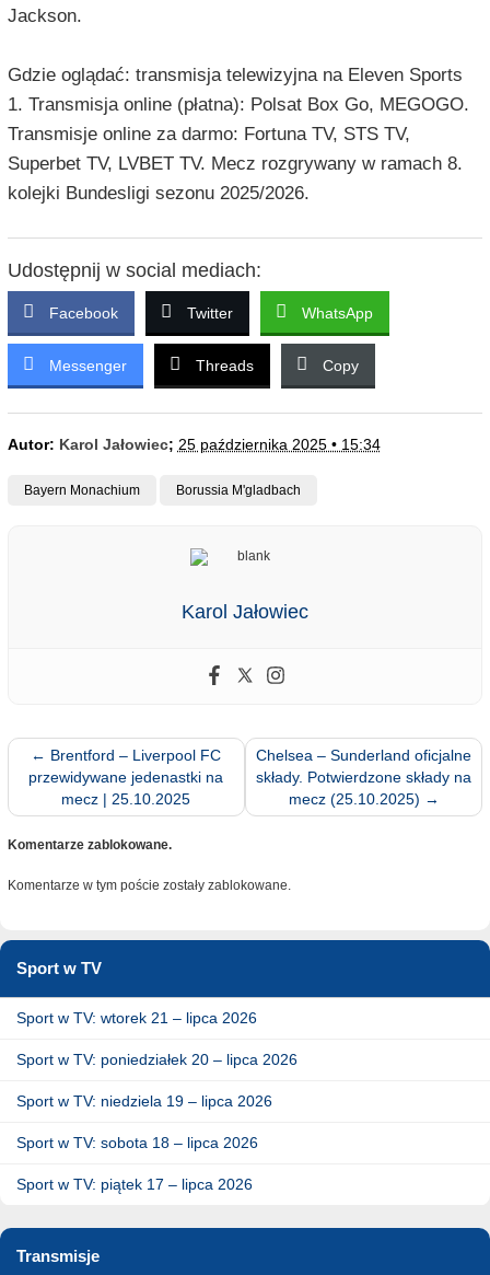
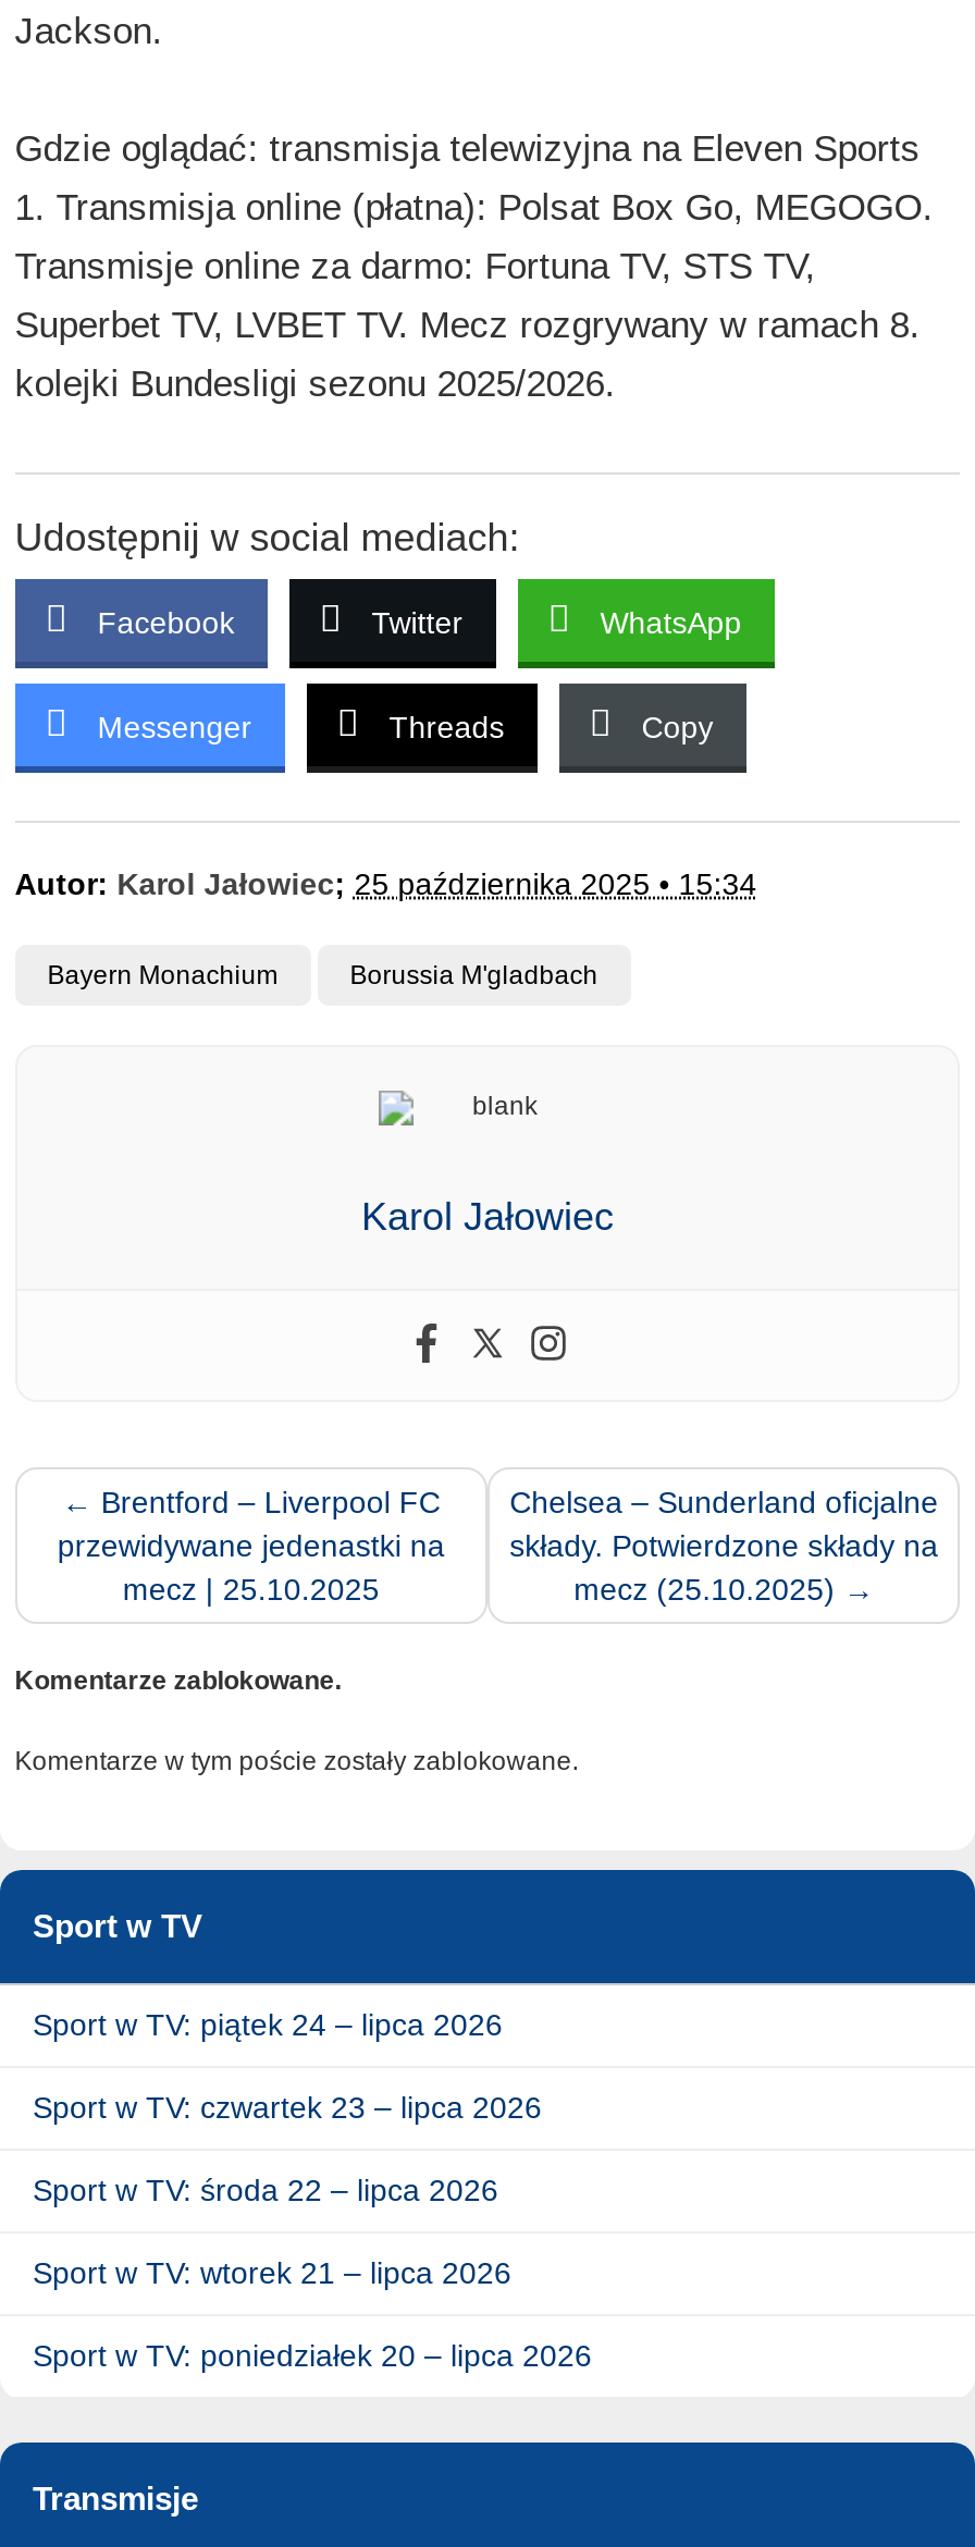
+ Sport w TV: piątek 24 – lipca 2026
+ Sport w TV: czwartek 23 – lipca 2026
+ Sport w TV: środa 22 – lipca 2026

moved down: Sport w TV: wtorek 21 – lipca 2026 | Sport w TV: poniedziałek 20 – lipca 2026

- Sport w TV: niedziela 19 – lipca 2026
- Sport w TV: sobota 18 – lipca 2026
- Sport w TV: piątek 17 – lipca 2026
